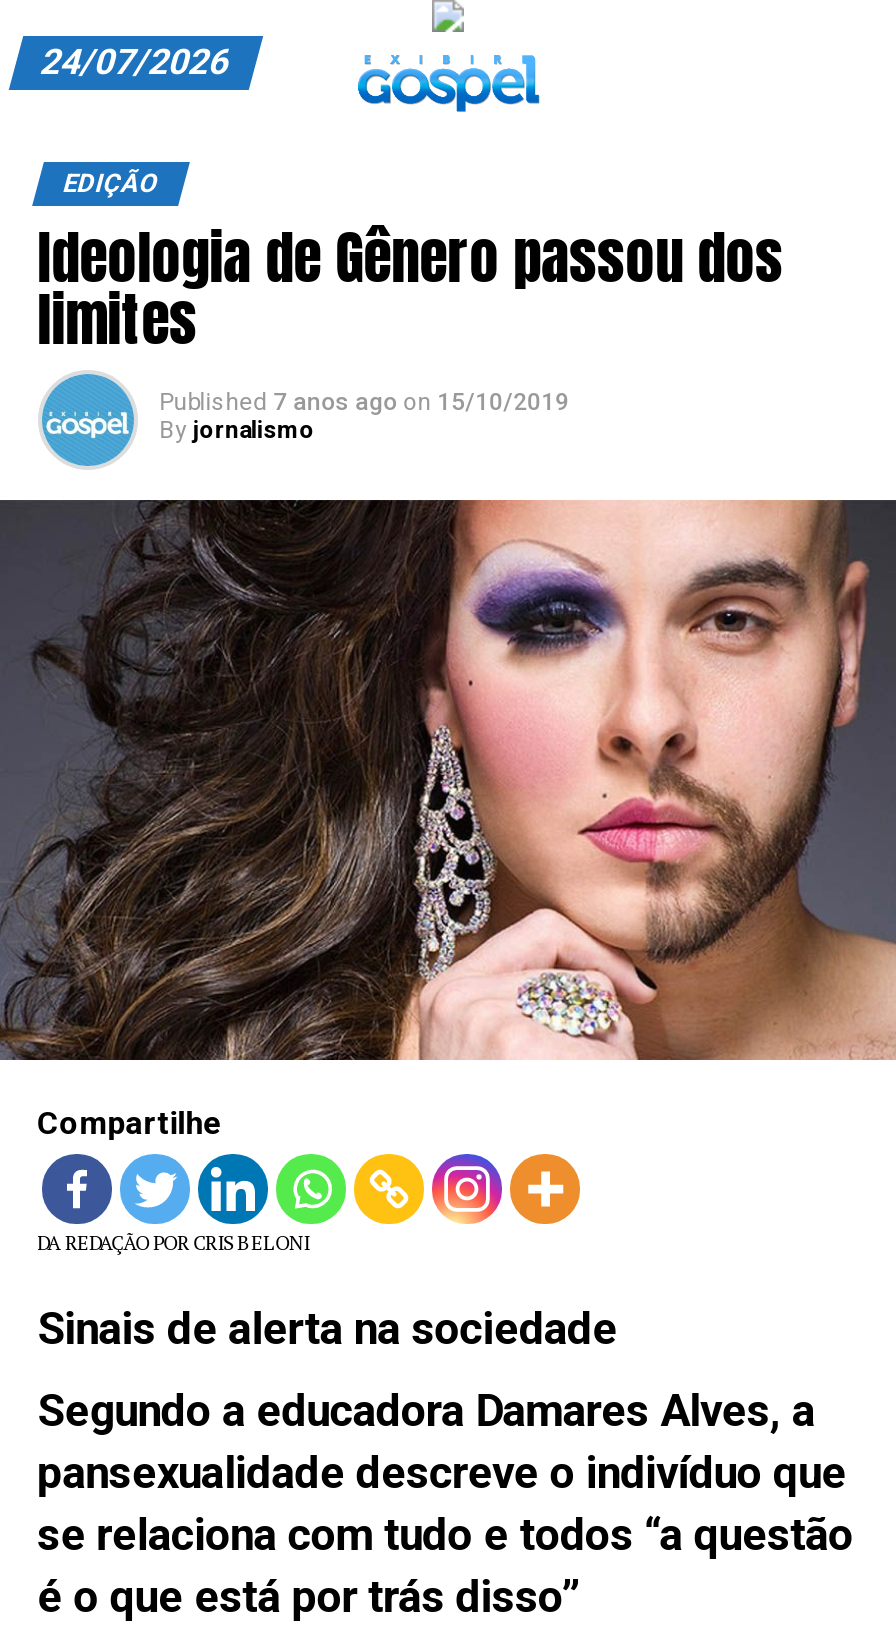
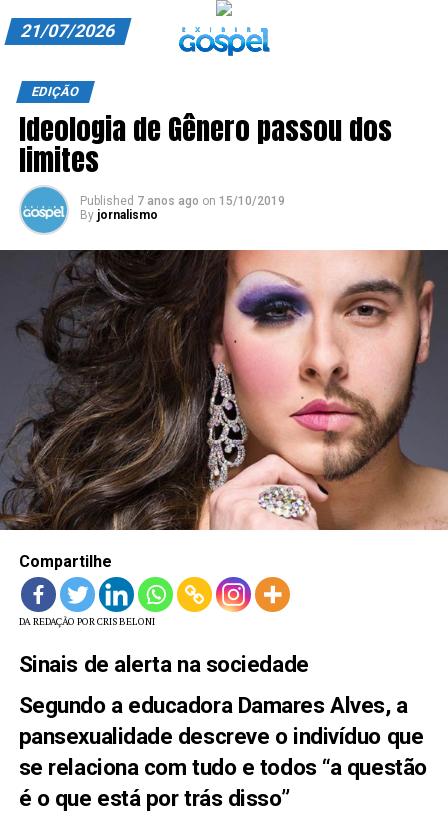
- 24/07/2026
+ 21/07/2026
